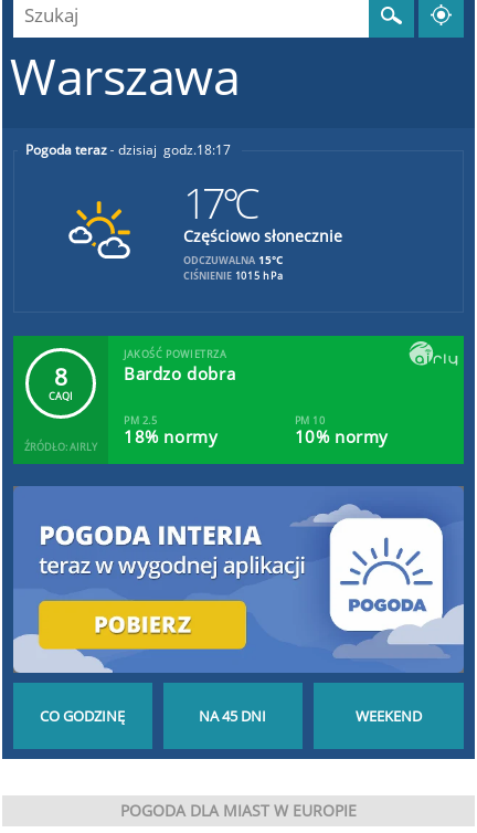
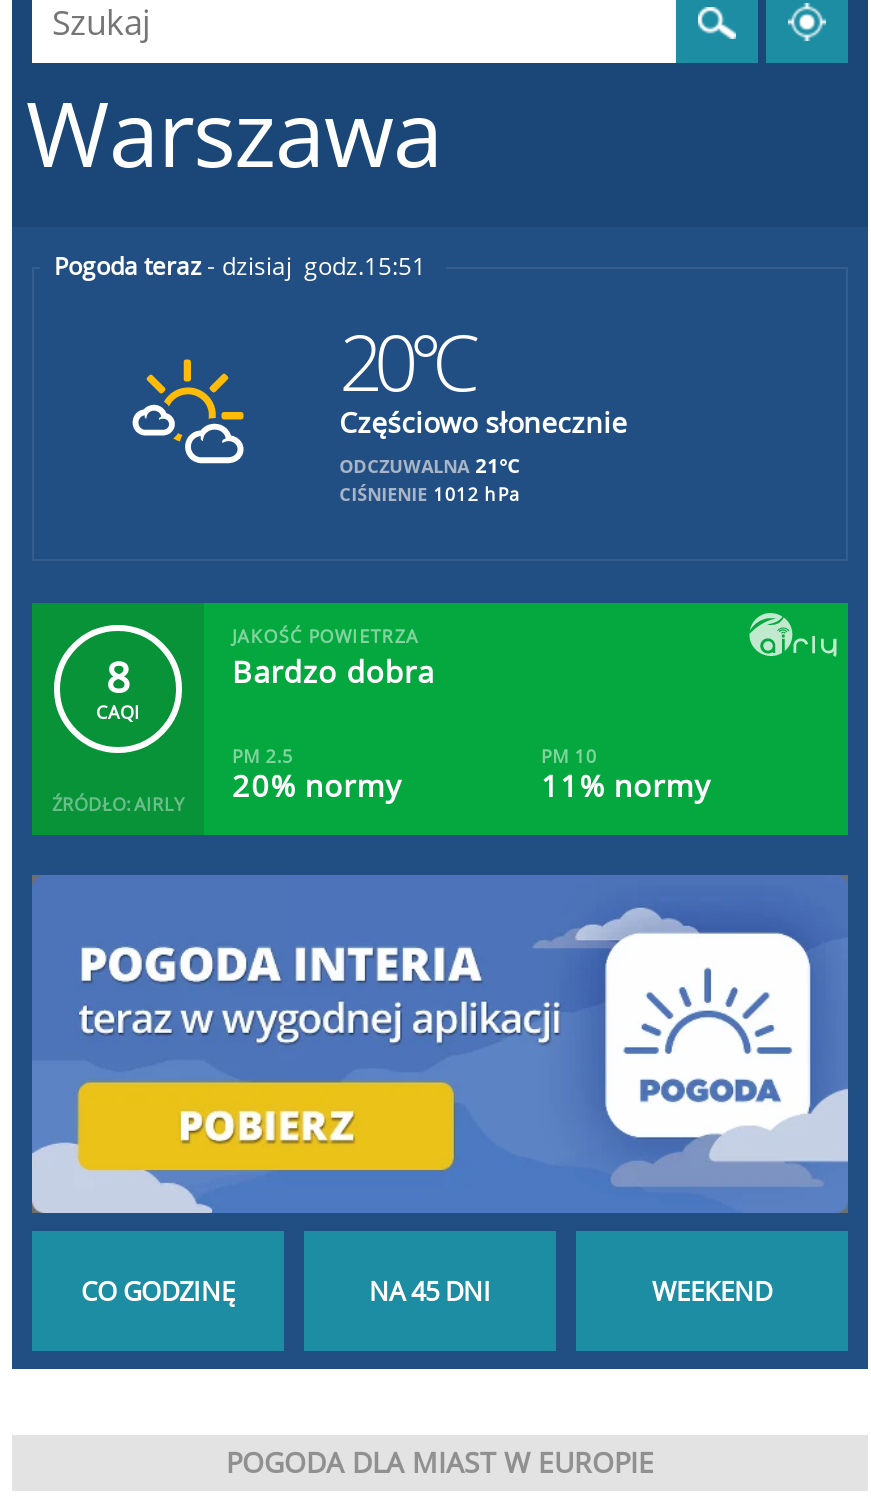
- 18:17
- 17°C
+ 15:51
+ 20°C

- ODCZUWALNA 15°C
+ ODCZUWALNA 21°C

- CIŚNIENIE 1015 hPa
+ CIŚNIENIE 1012 hPa

- ŹRÓDŁO: AIRLY 18% normy
+ ŹRÓDŁO: AIRLY 20% normy

- 10% normy
+ 11% normy
